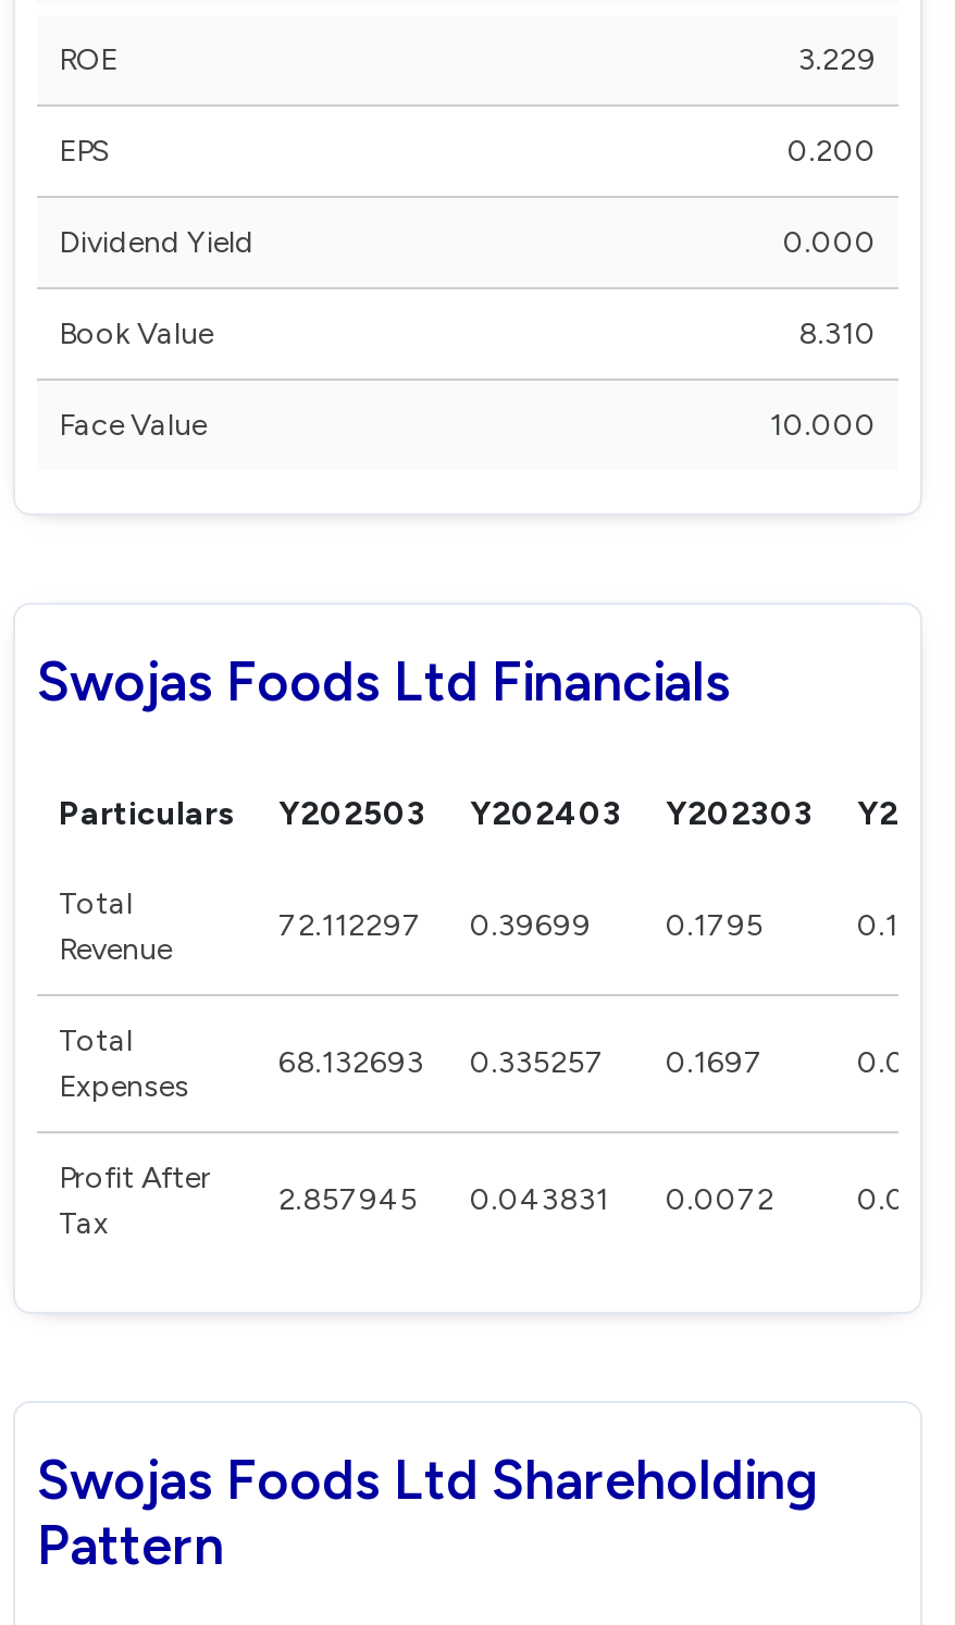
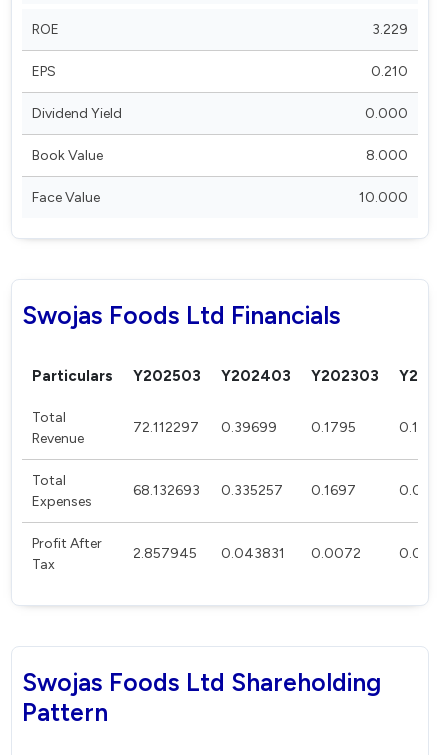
- 0.200
+ 0.210

- 8.310
+ 8.000
